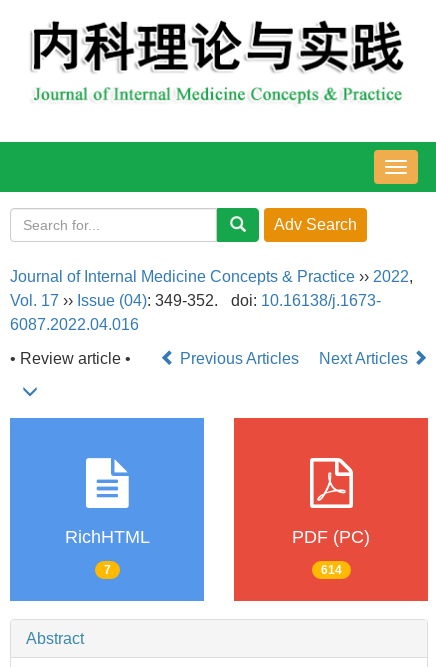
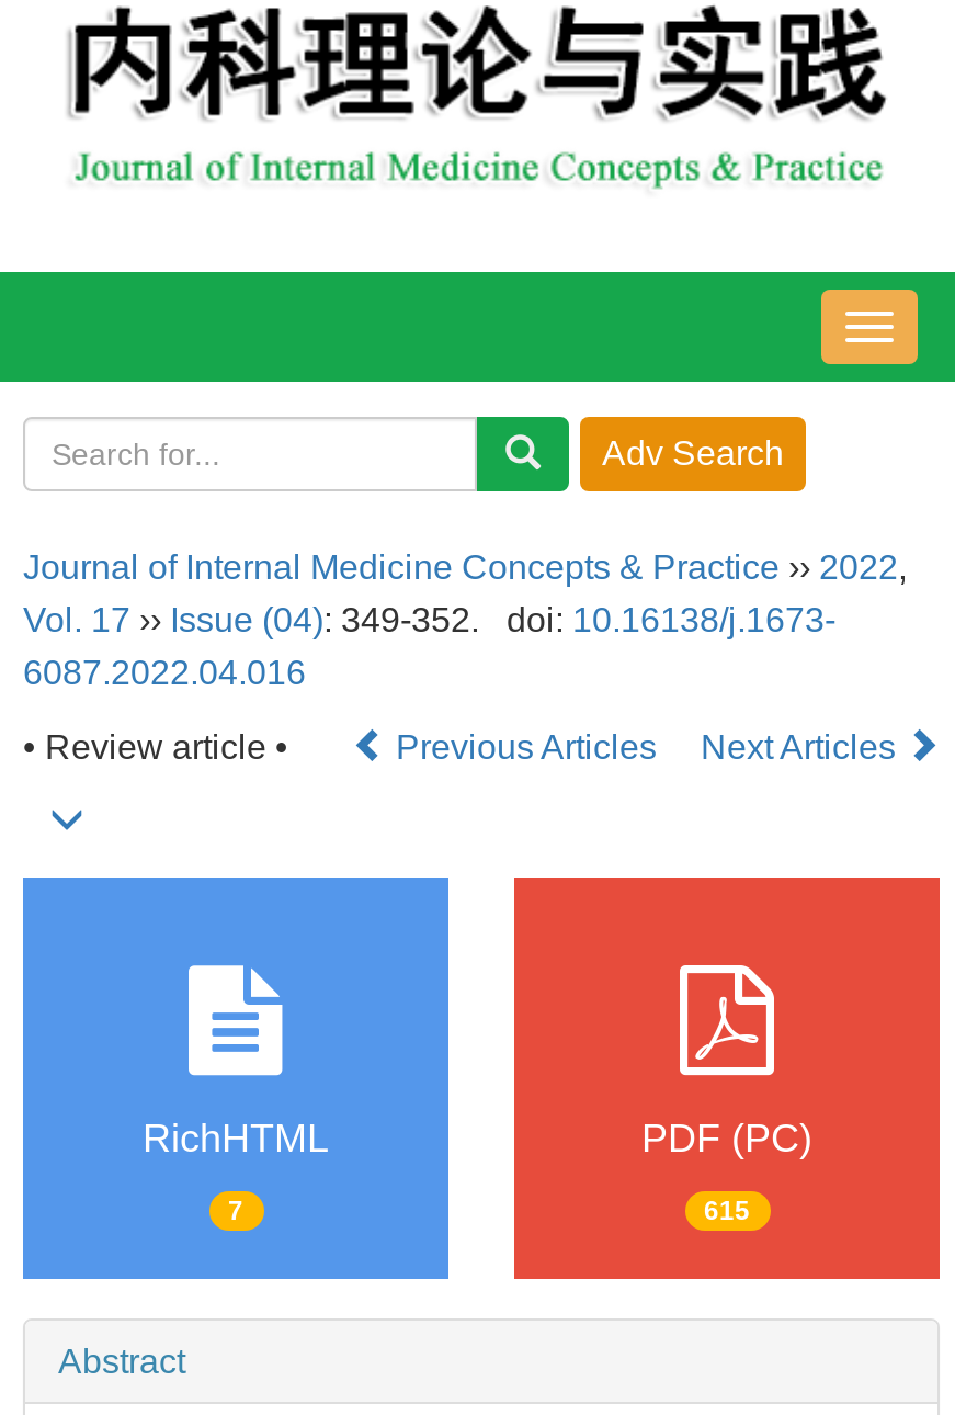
- 614
+ 615
